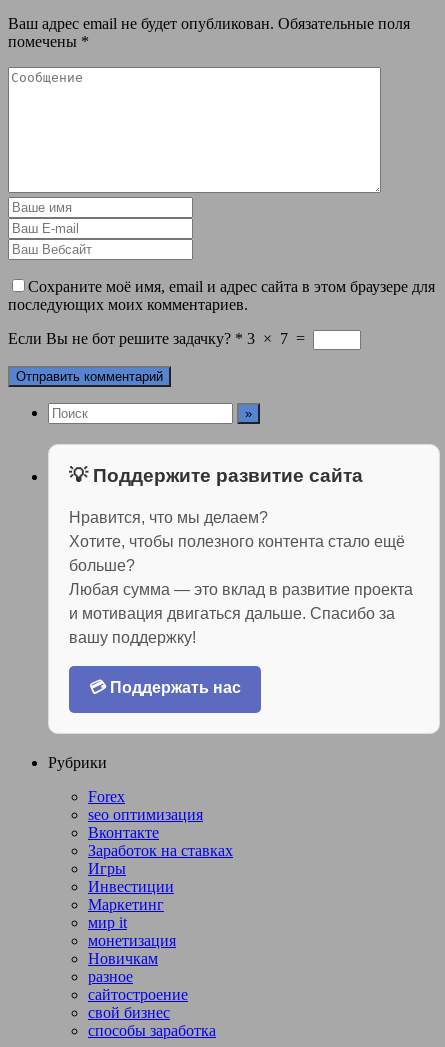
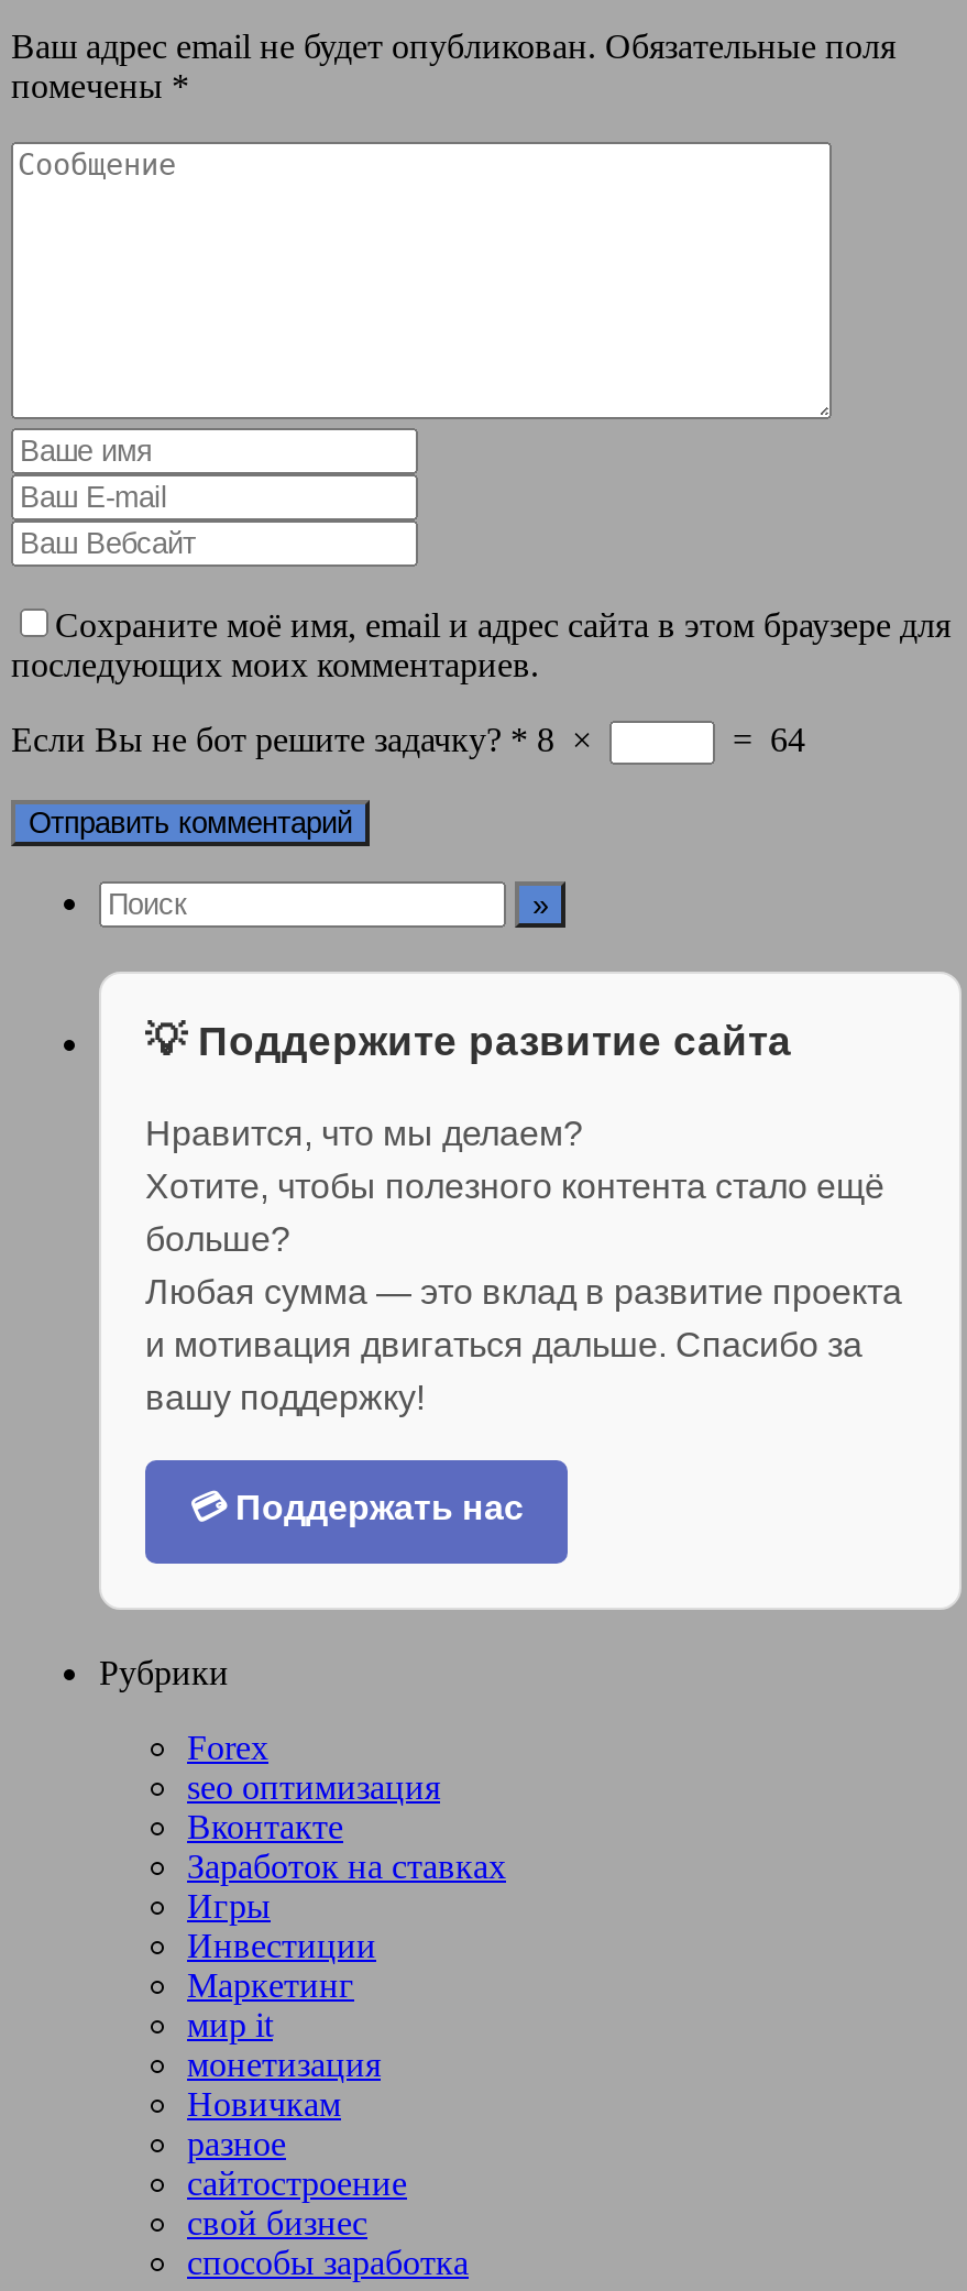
- Если Вы не бот решите задачку? * 3 × 7 =
+ Если Вы не бот решите задачку? * 8 ×
+ = 64
